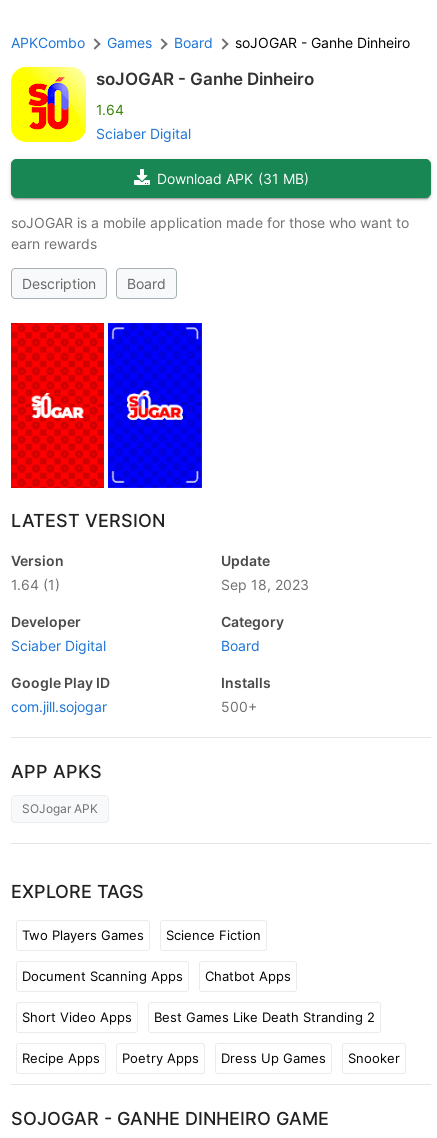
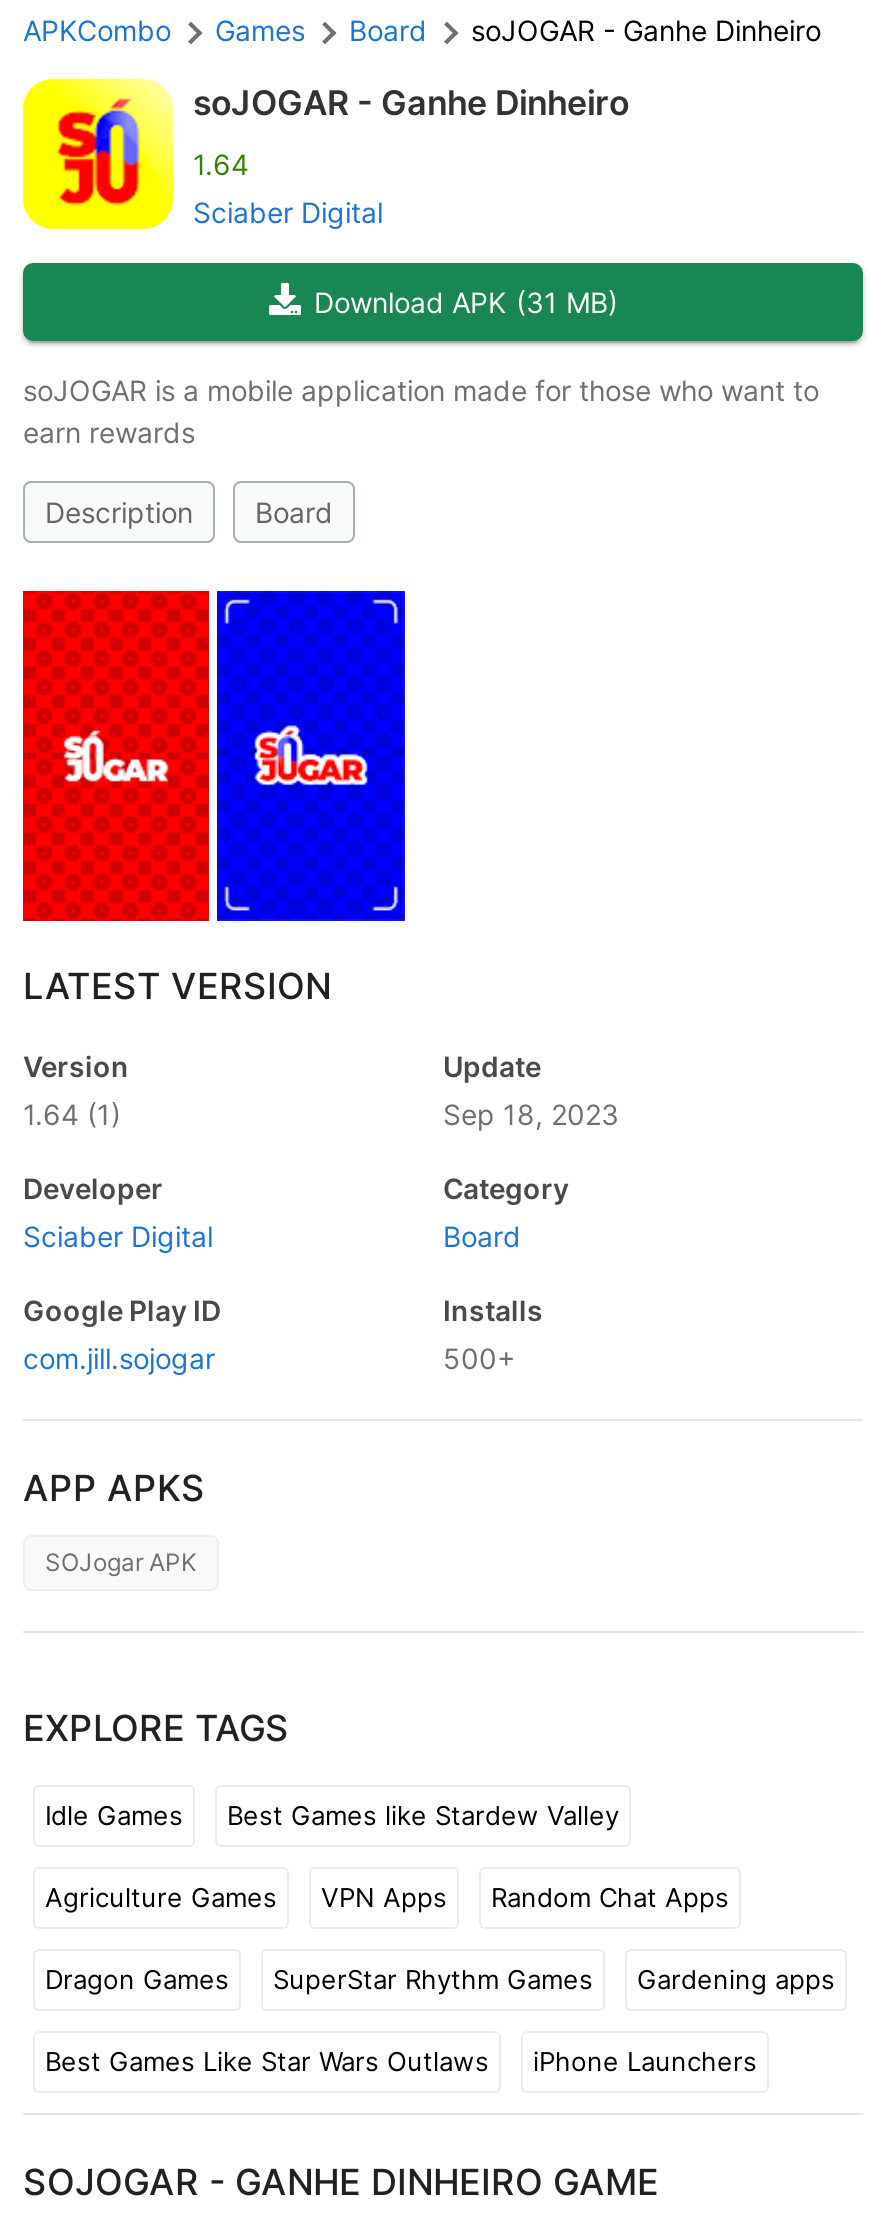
- Two Players Games
- Science Fiction
+ Idle Games
+ Best Games like Stardew Valley

- Document Scanning Apps
- Chatbot Apps
+ Agriculture Games
+ VPN Apps
+ Random Chat Apps

- Short Video Apps
- Best Games Like Death Stranding 2
+ Dragon Games
+ SuperStar Rhythm Games
+ Gardening apps

- Recipe Apps
- Poetry Apps
- Dress Up Games
- Snooker
+ Best Games Like Star Wars Outlaws
+ iPhone Launchers
